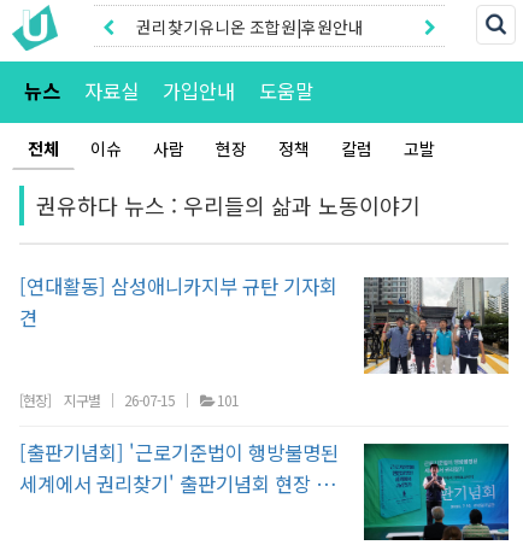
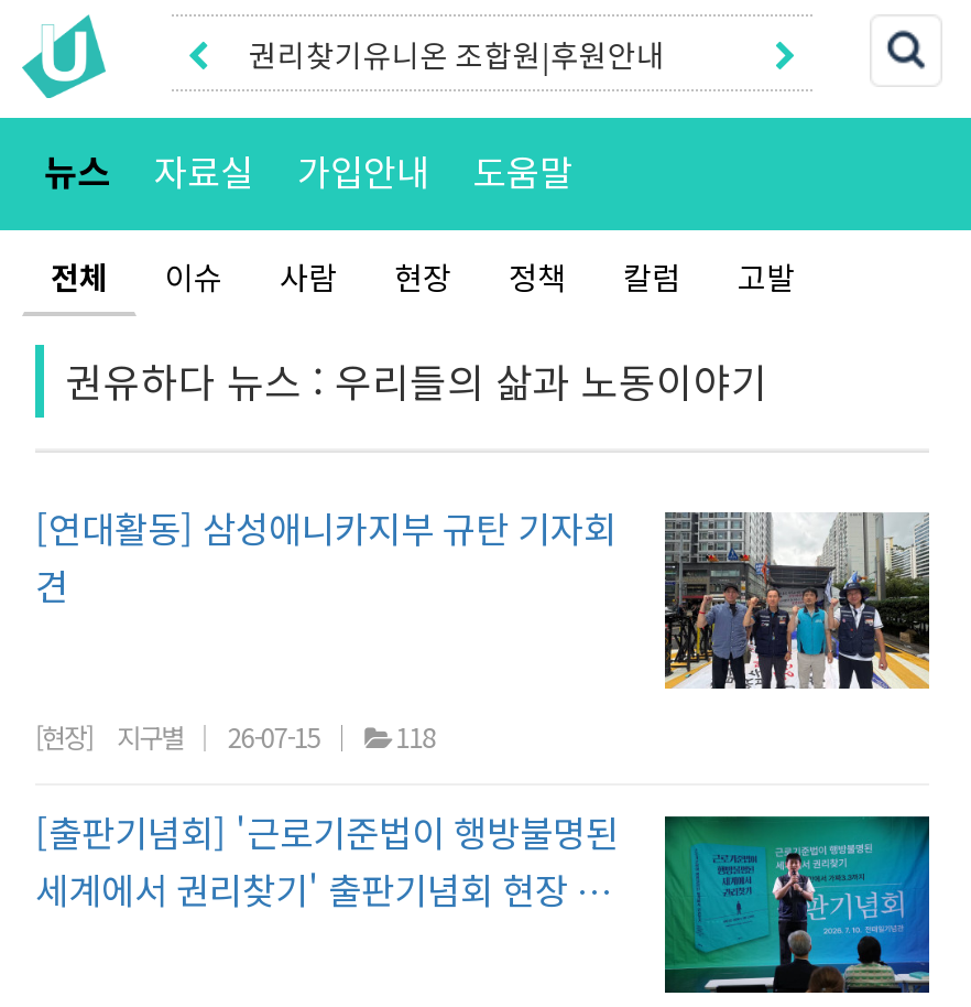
- [현장] 지구별 26-07-15 101
+ [현장] 지구별 26-07-15 118
